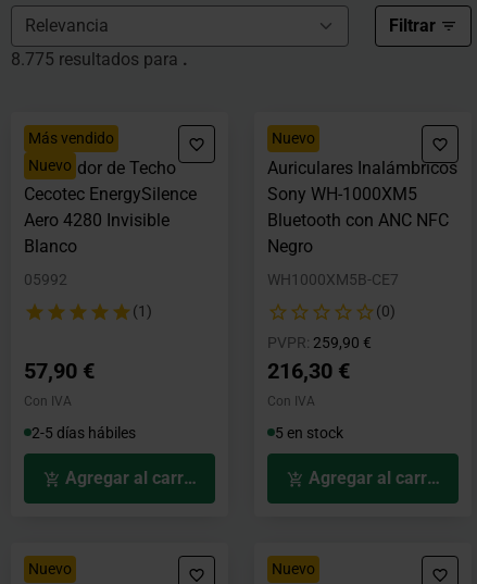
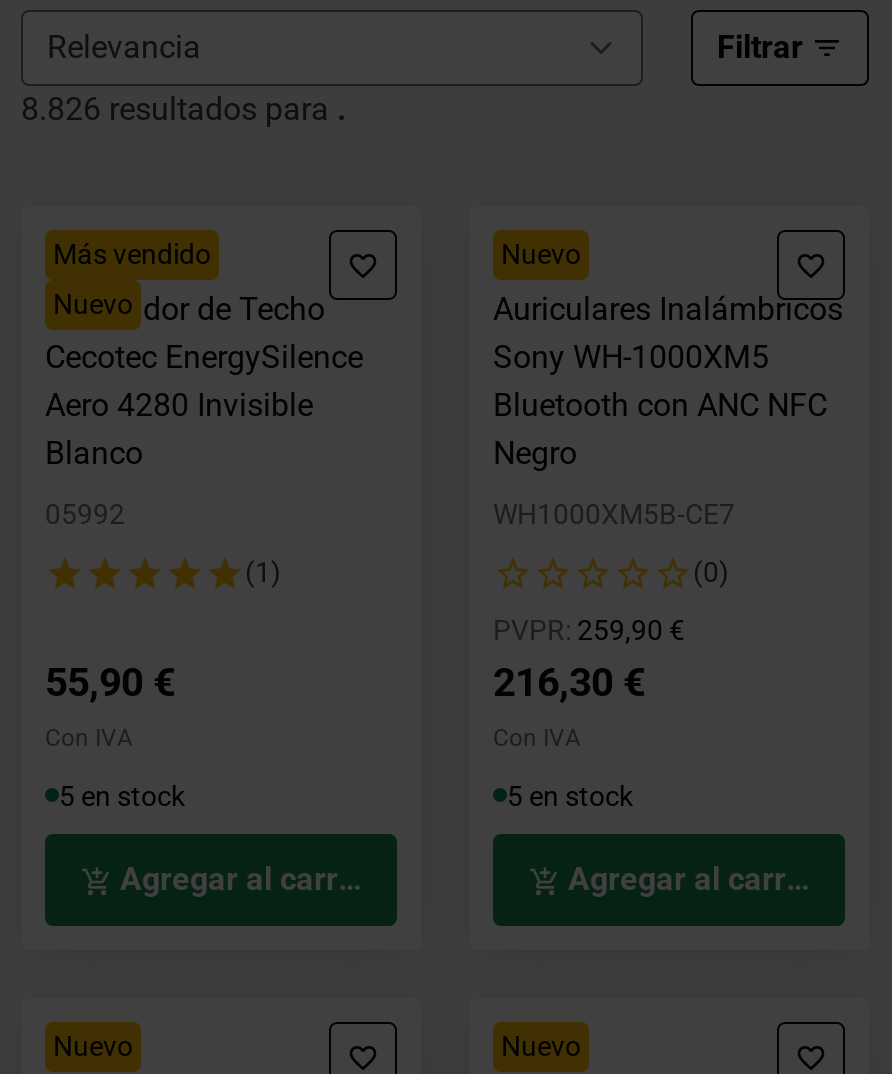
- 8.775 resultados para.
+ 8.826 resultados para.

- 57,90 €
+ 55,90 €

- 2-5 días hábiles
+ 5 en stock
